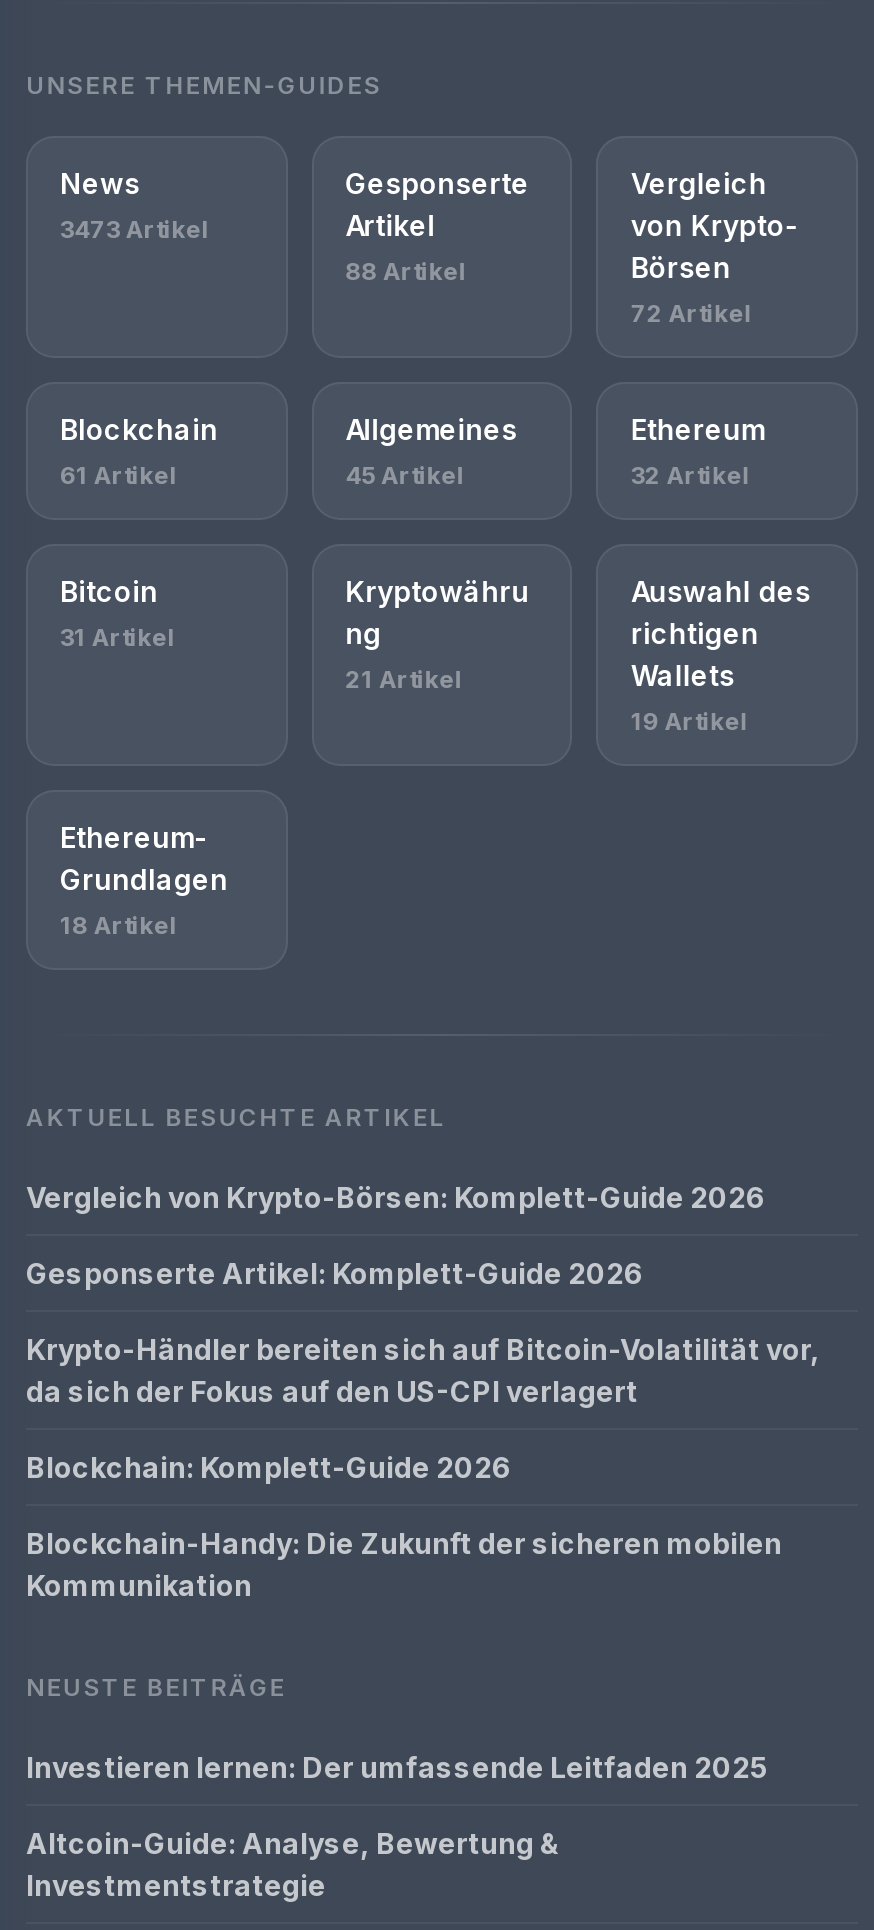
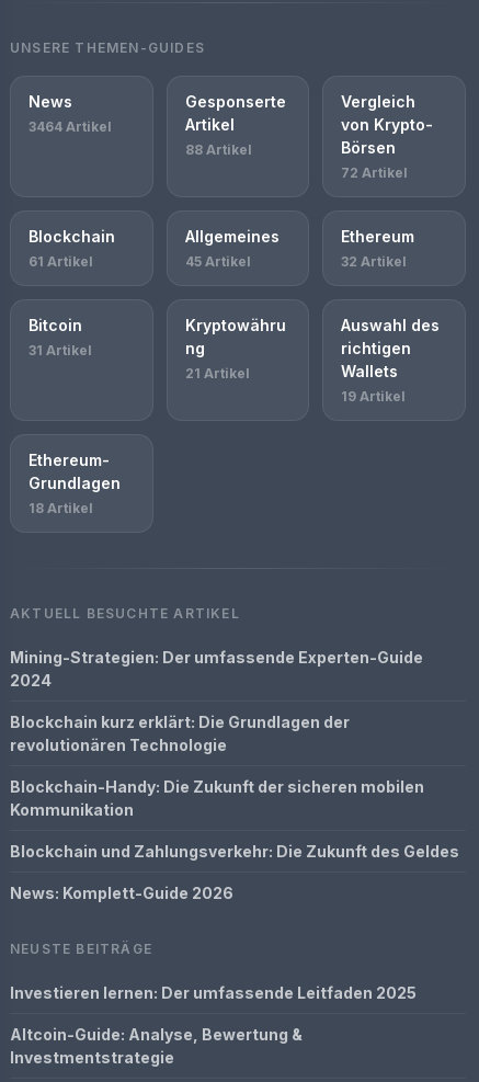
- 3473 Artikel
+ 3464 Artikel

- Vergleich von Krypto-Börsen: Komplett-Guide 2026
- Gesponserte Artikel: Komplett-Guide 2026
- Krypto-Händler bereiten sich auf Bitcoin-Volatilität vor,
- da sich der Fokus auf den US-CPI verlagert
- Blockchain: Komplett-Guide 2026
+ Mining-Strategien: Der umfassende Experten-Guide
+ 2024
+ Blockchain kurz erklärt: Die Grundlagen der
+ revolutionären Technologie

moved up: Blockchain-Handy: Die Zukunft der sicheren mobilen | Kommunikation

+ Blockchain und Zahlungsverkehr: Die Zukunft des Geldes
+ News: Komplett-Guide 2026
